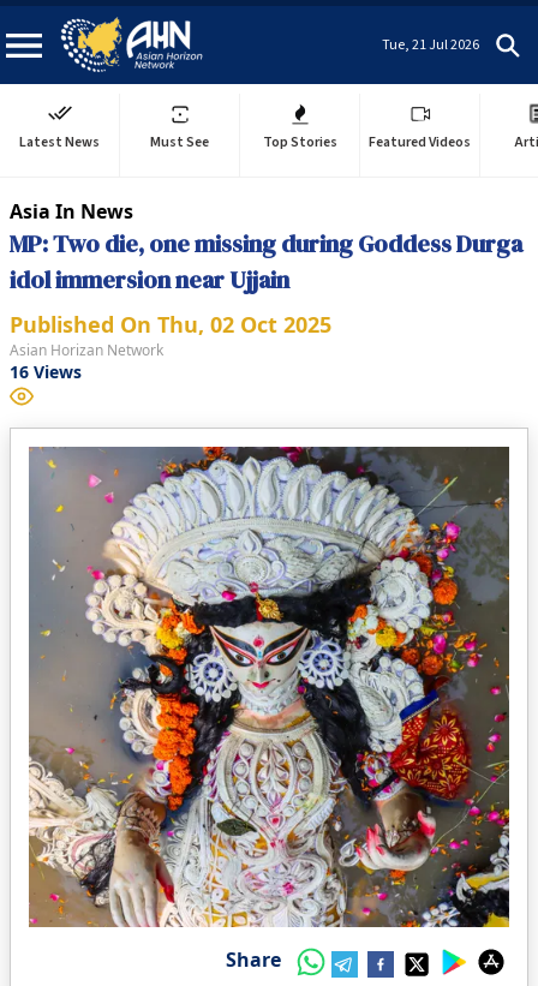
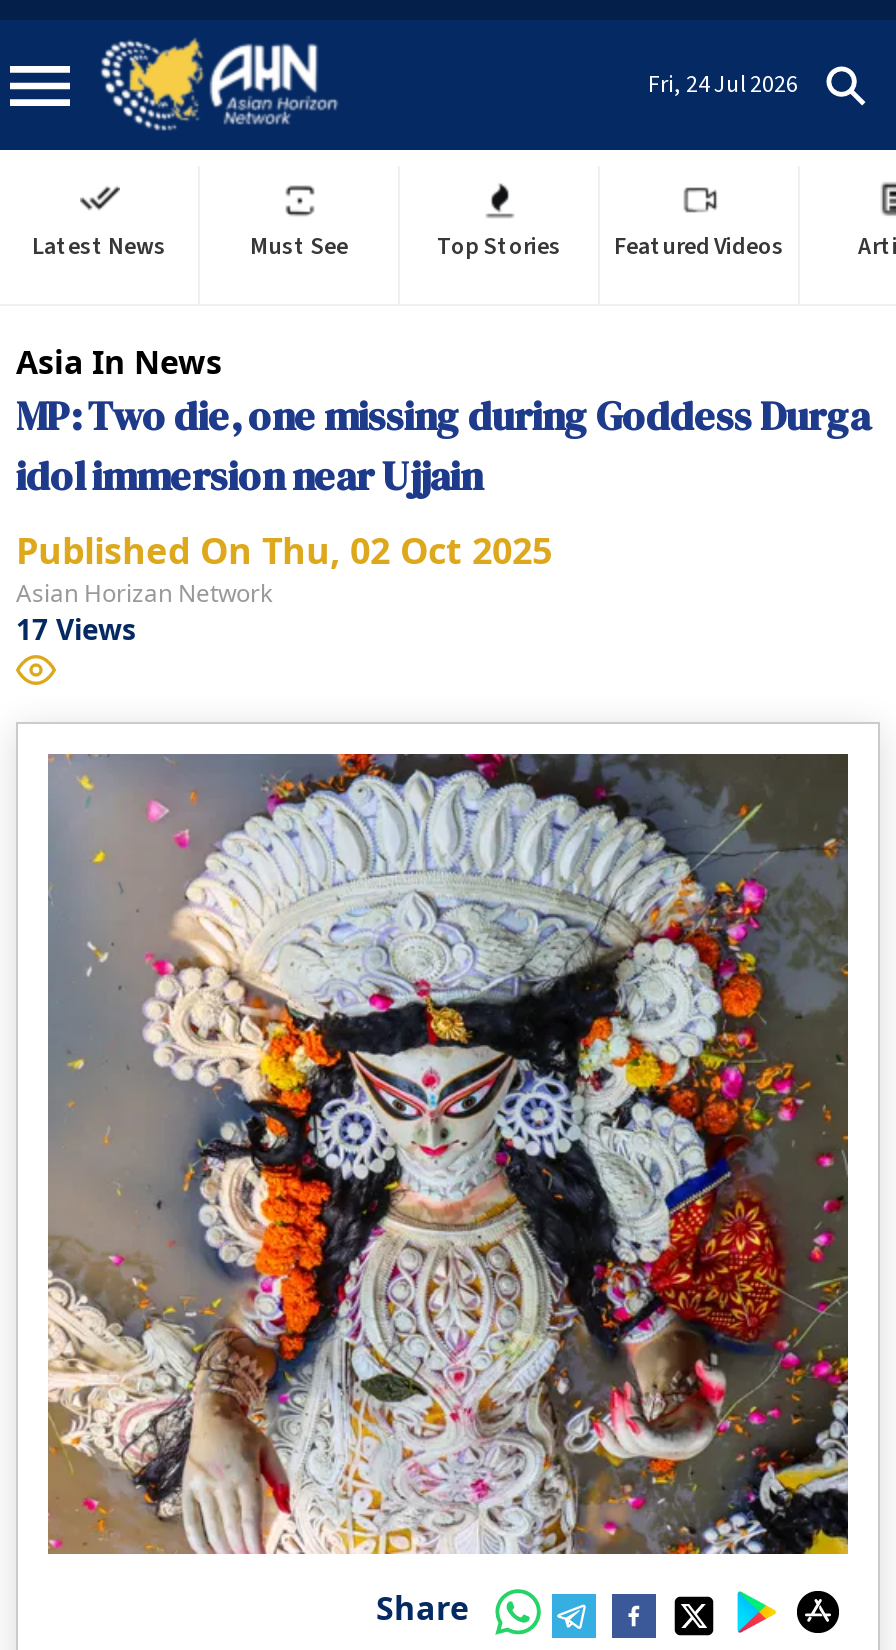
- Tue, 21 Jul 2026
+ Fri, 24 Jul 2026

- 16 Views
+ 17 Views
